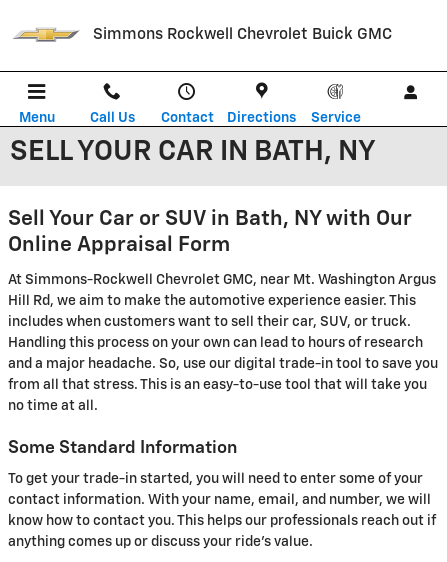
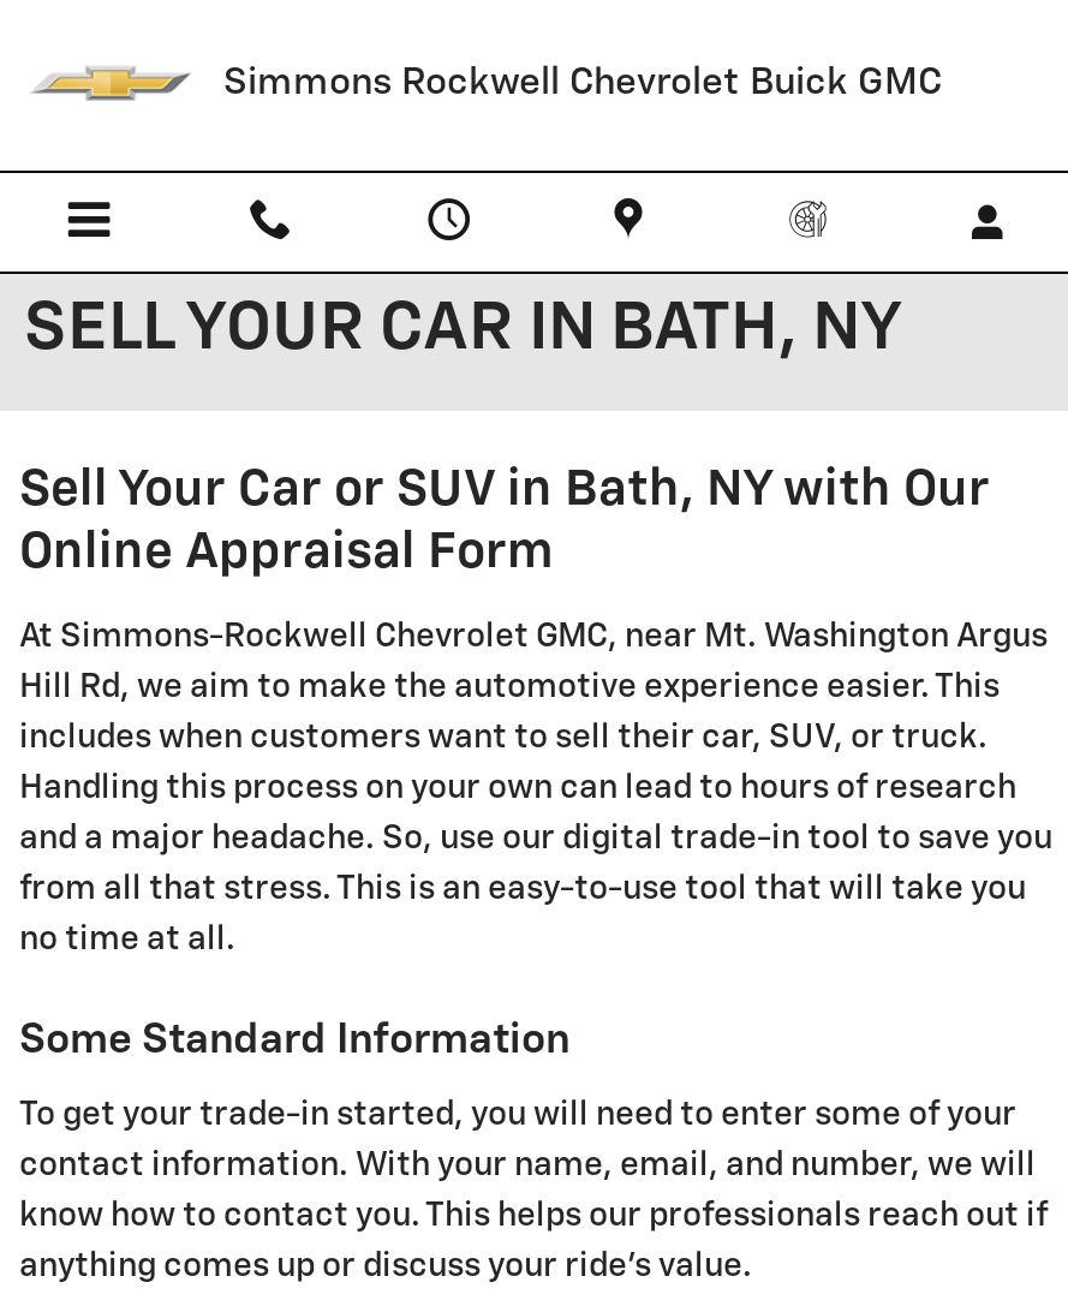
- Menu
- Call Us
- Contact
- Directions
- Service
